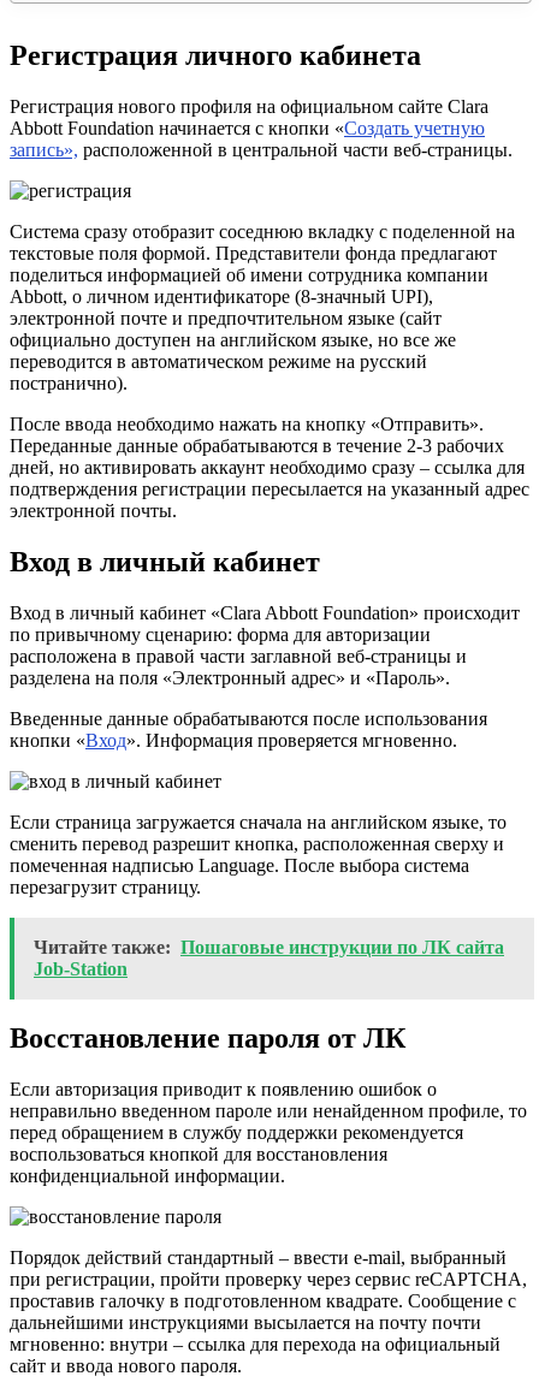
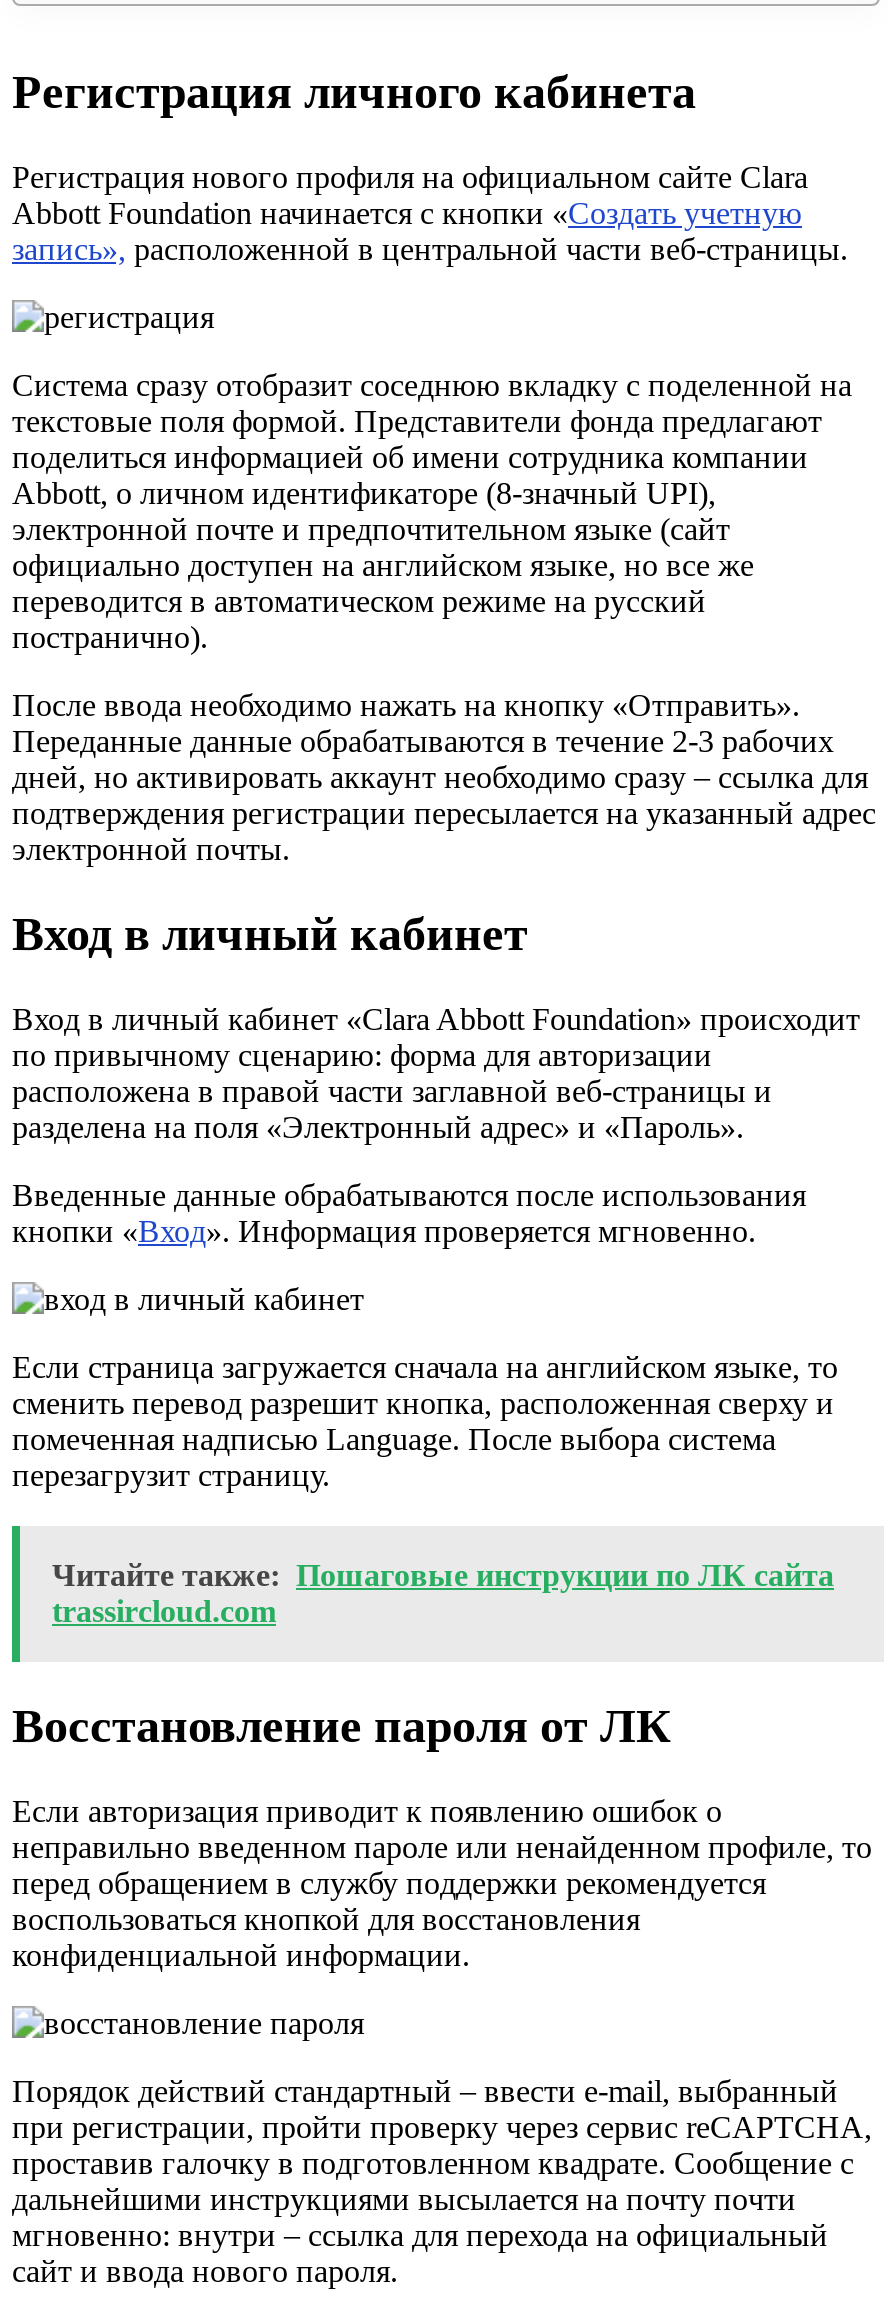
- Job-Station
+ trassircloud.com
